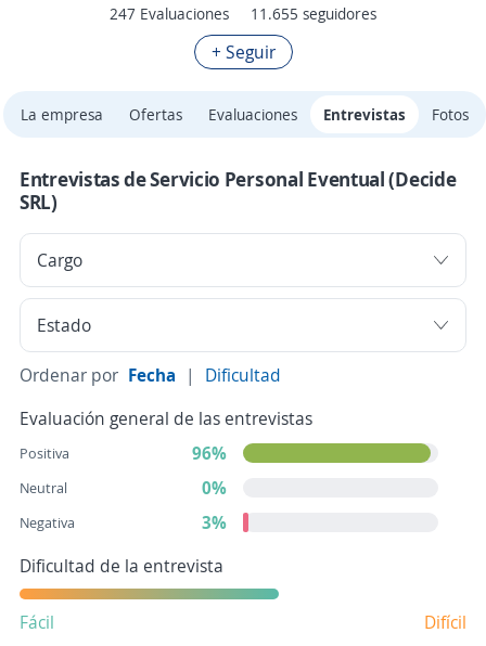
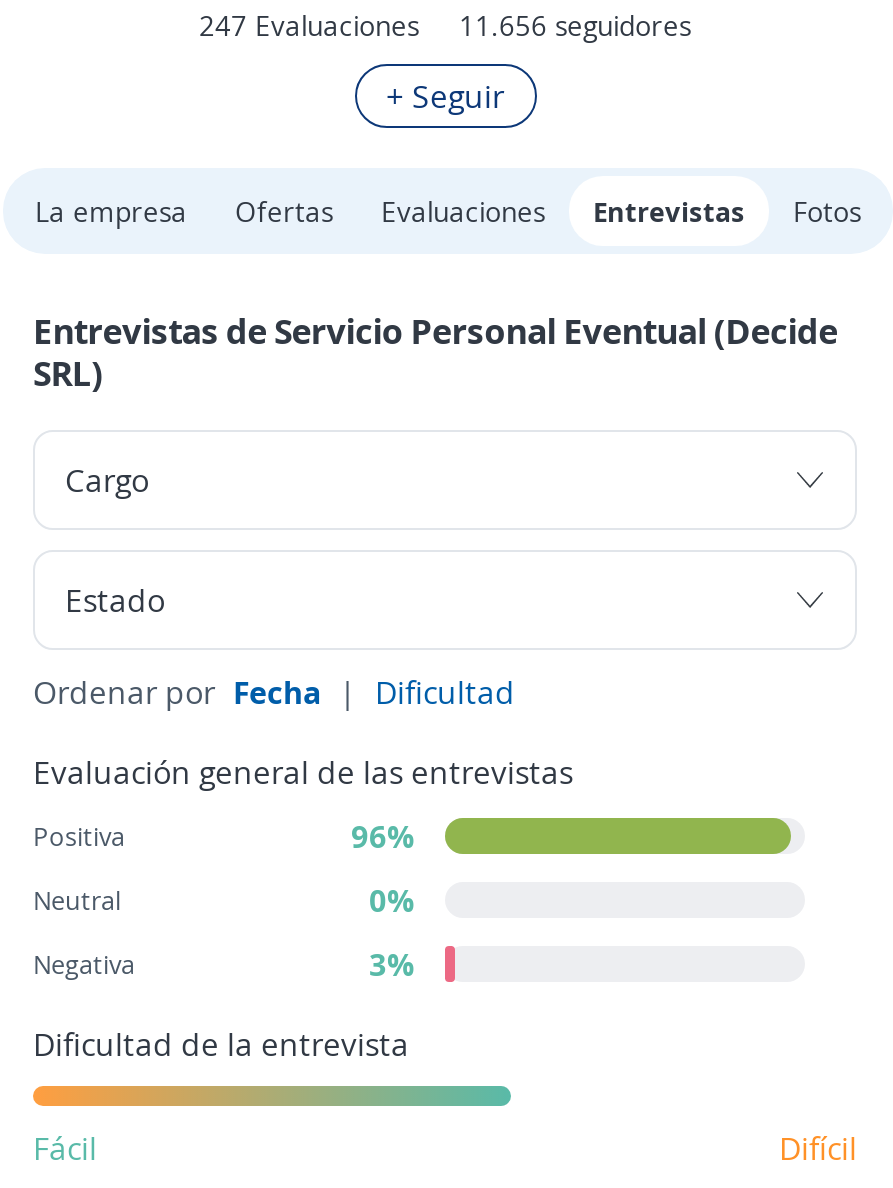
- 247 Evaluaciones 11.655 seguidores
+ 247 Evaluaciones 11.656 seguidores
